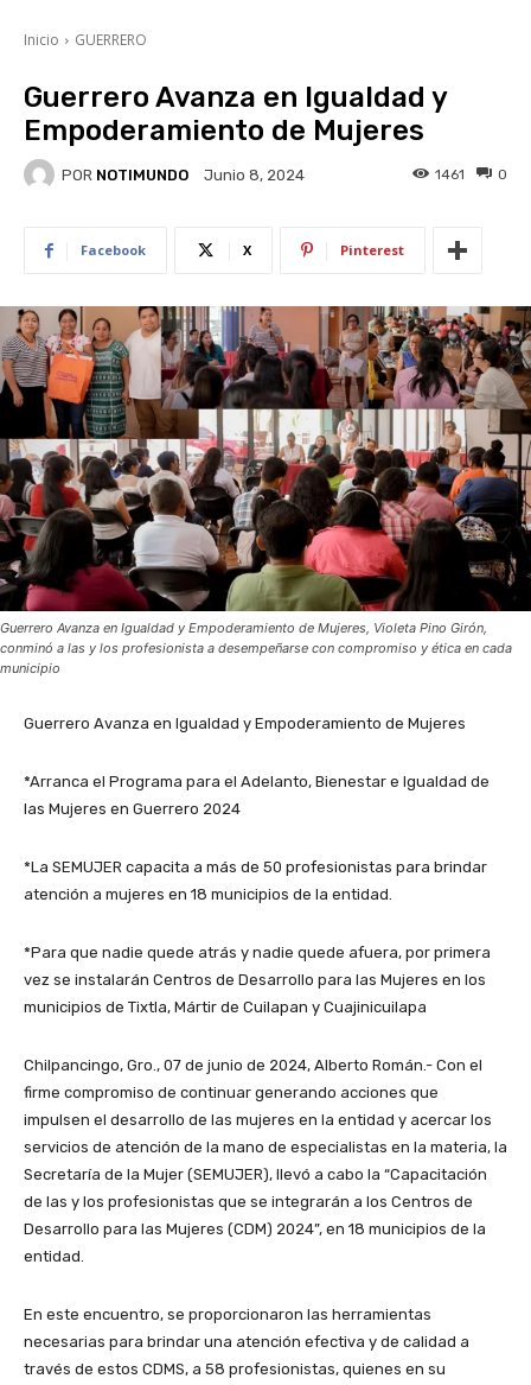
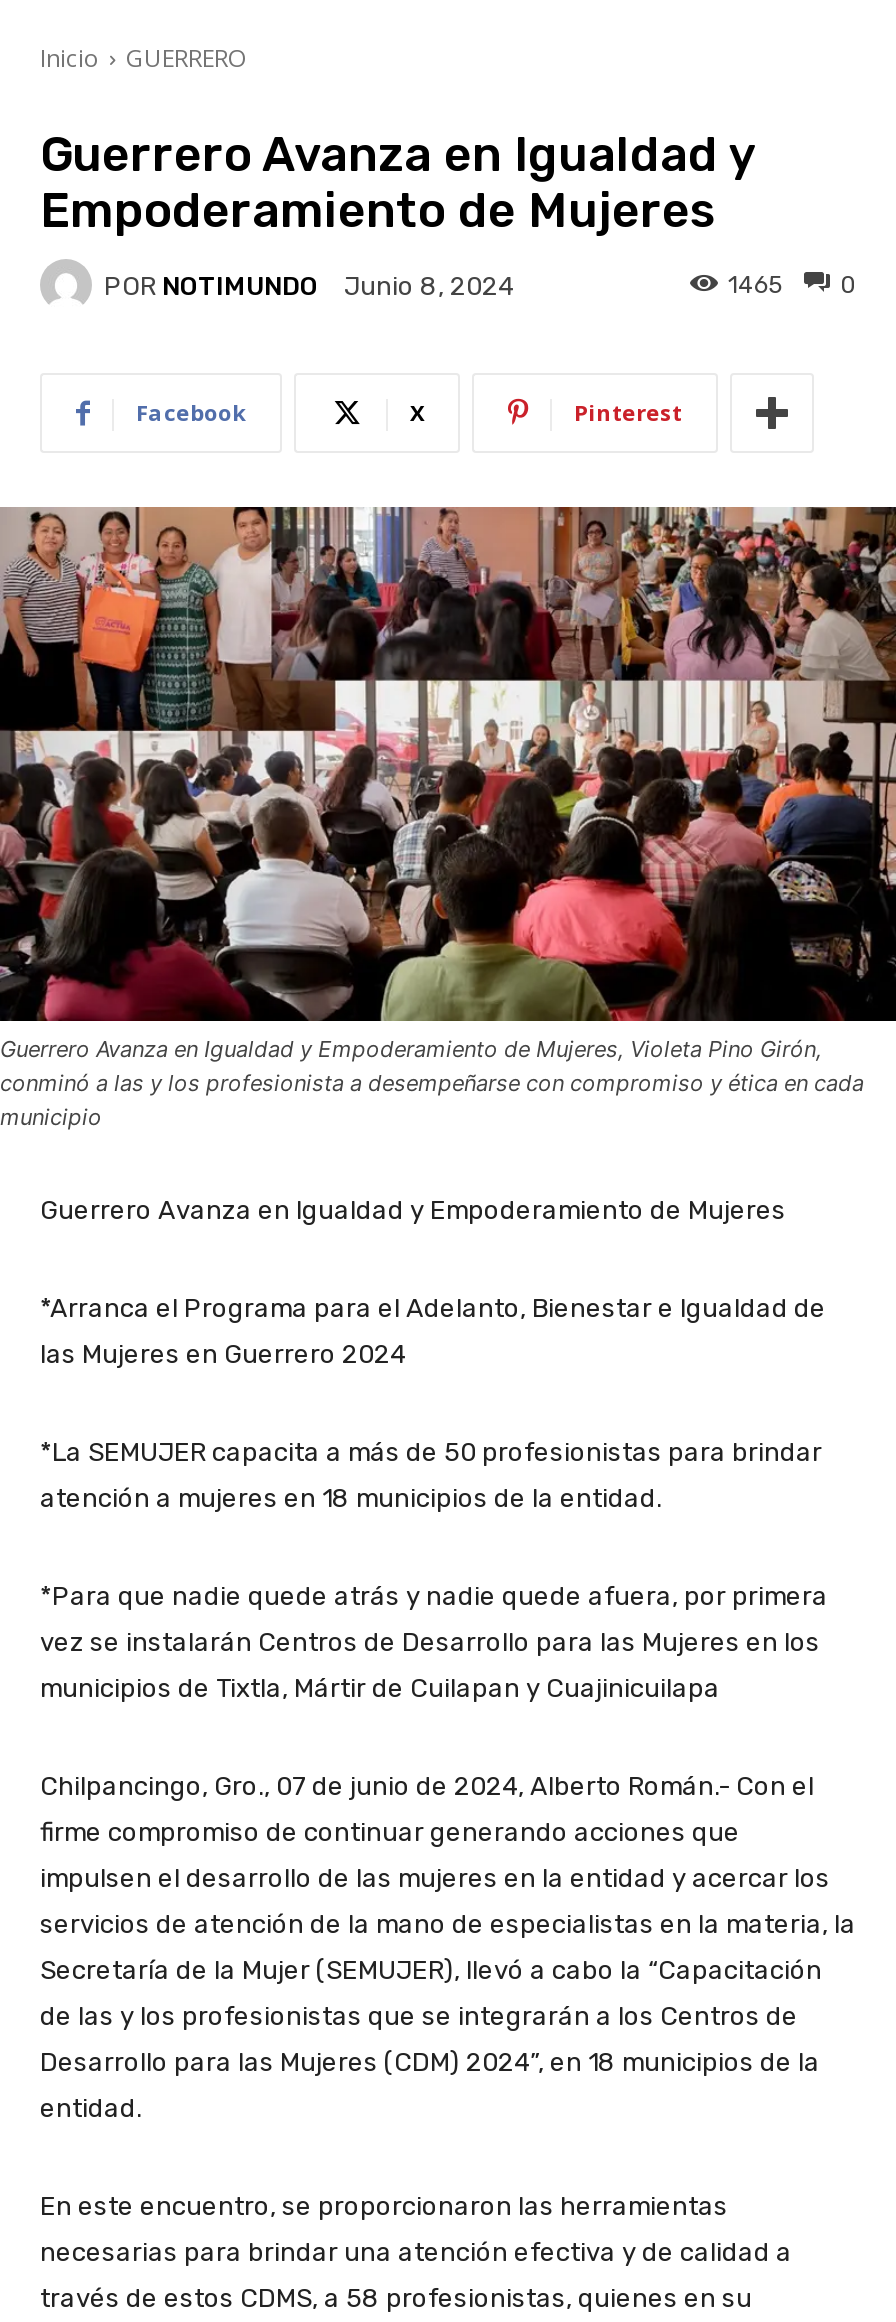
- 1461 0
+ 1465 0
